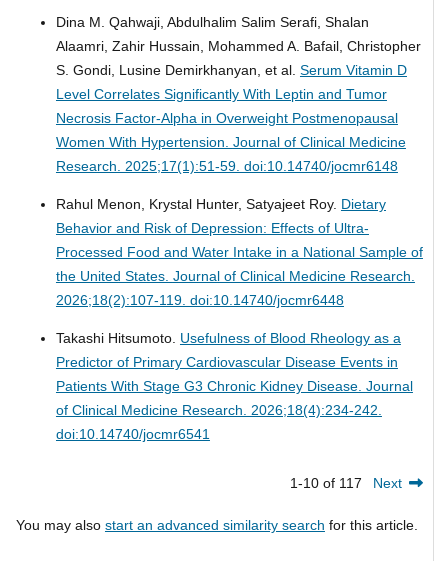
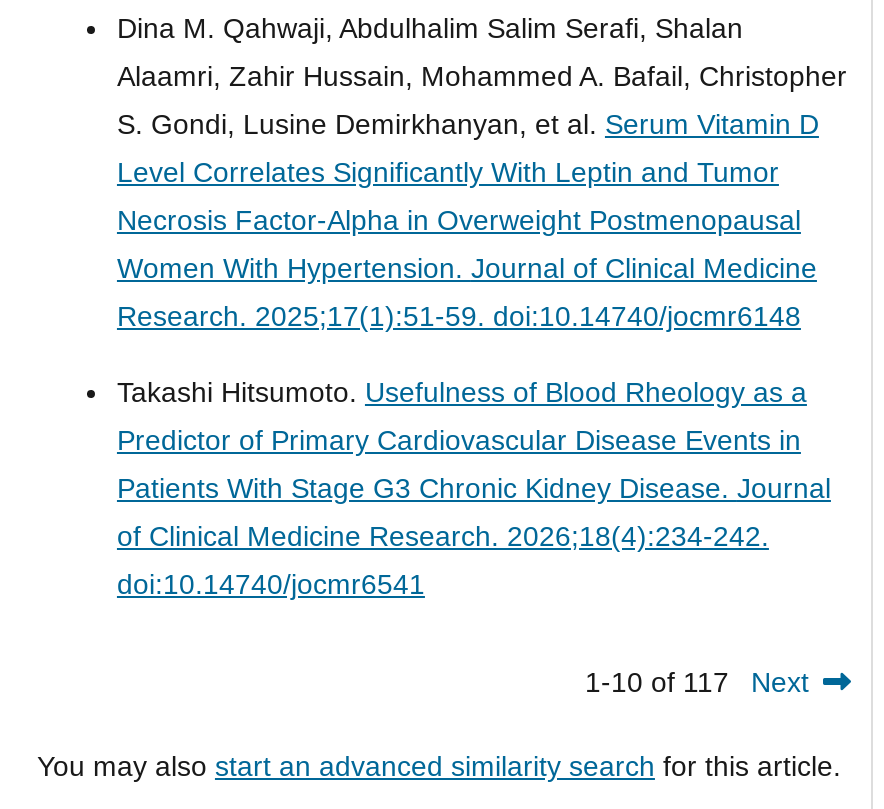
- Rahul Menon, Krystal Hunter, Satyajeet Roy. Dietary
- Behavior and Risk of Depression: Effects of Ultra-
- Processed Food and Water Intake in a National Sample of
- the United States. Journal of Clinical Medicine Research.
- 2026;18(2):107-119. doi:10.14740/jocmr6448
